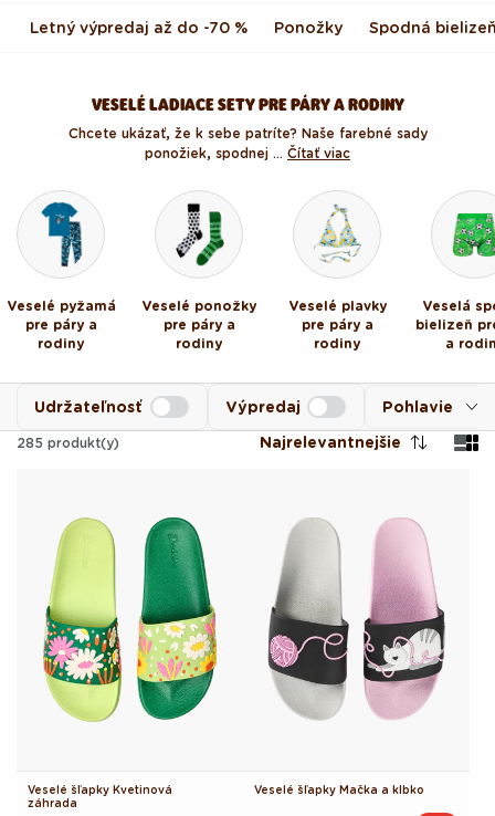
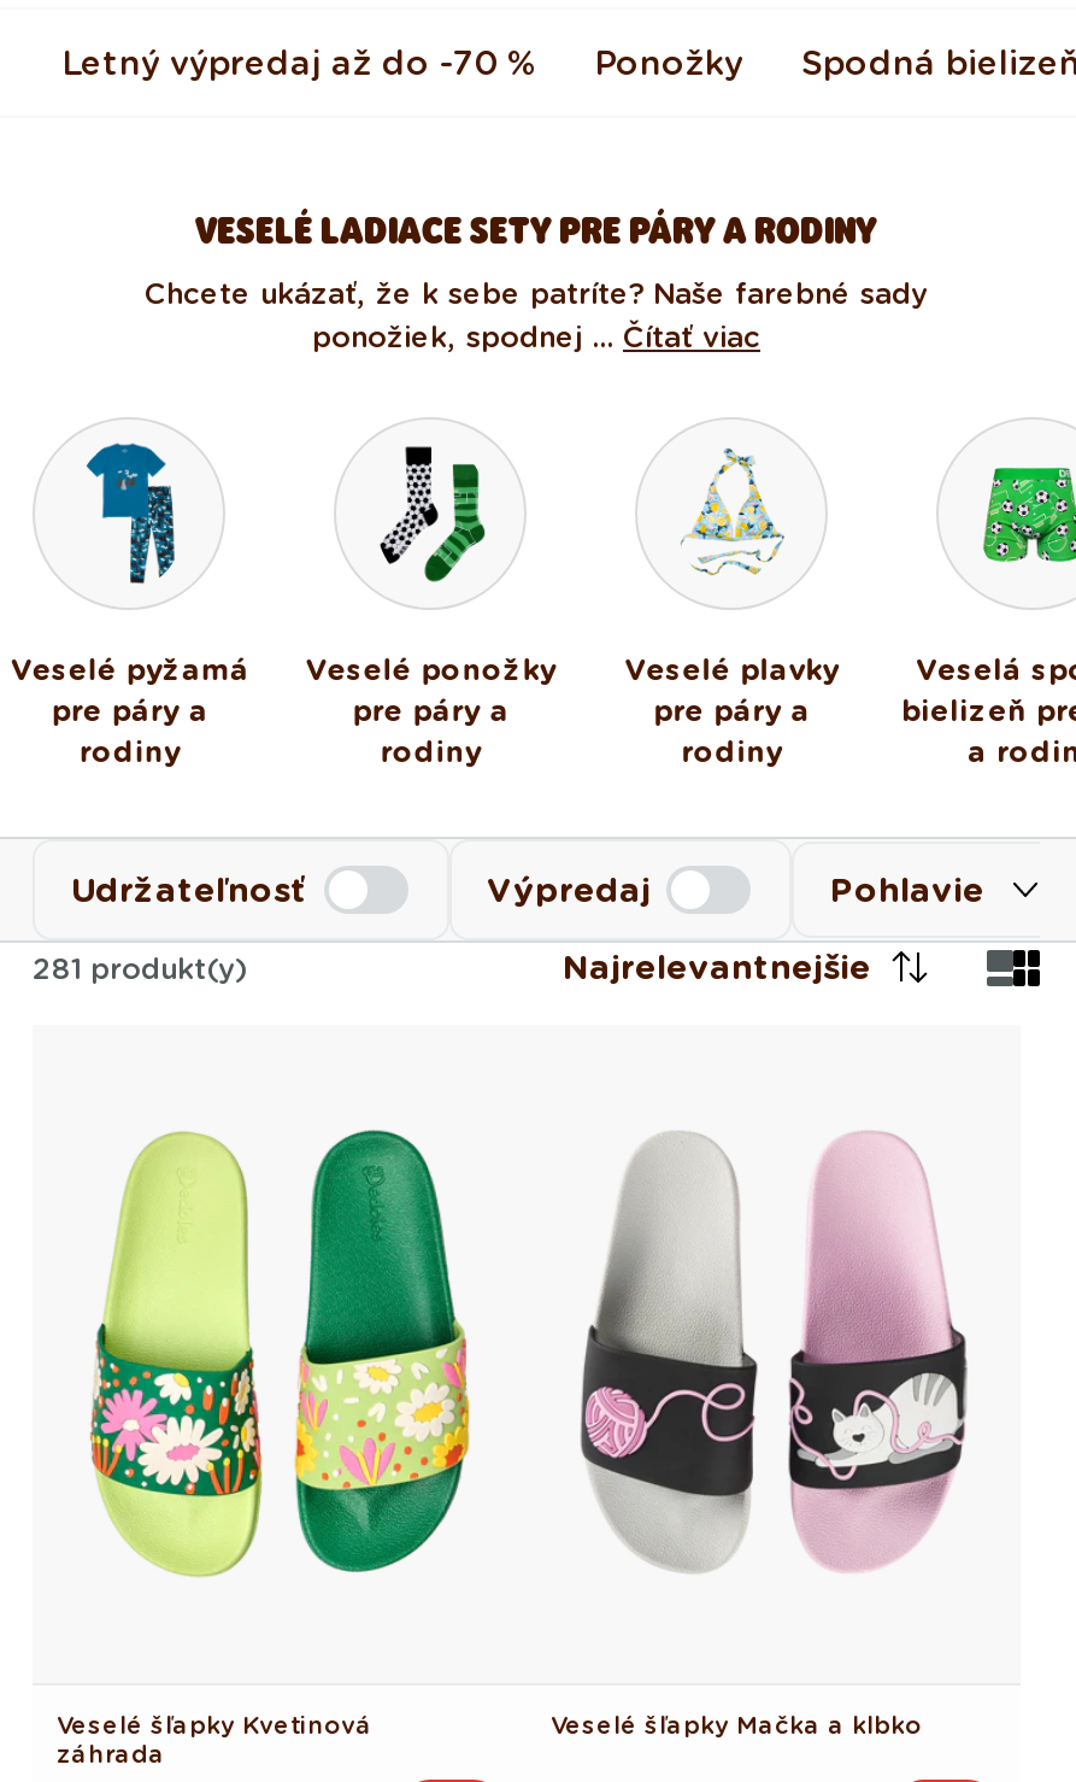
- 285 produkt(y)
+ 281 produkt(y)
